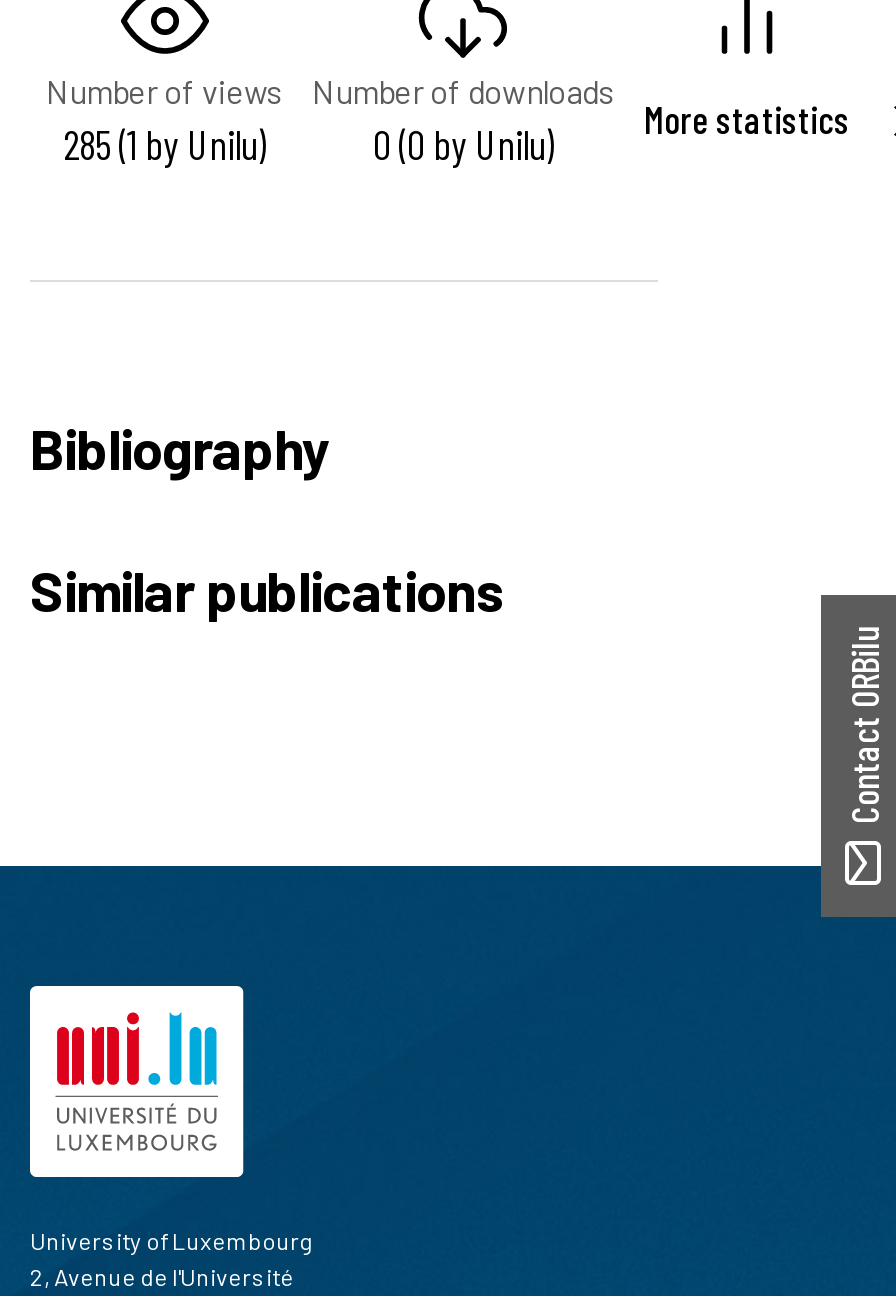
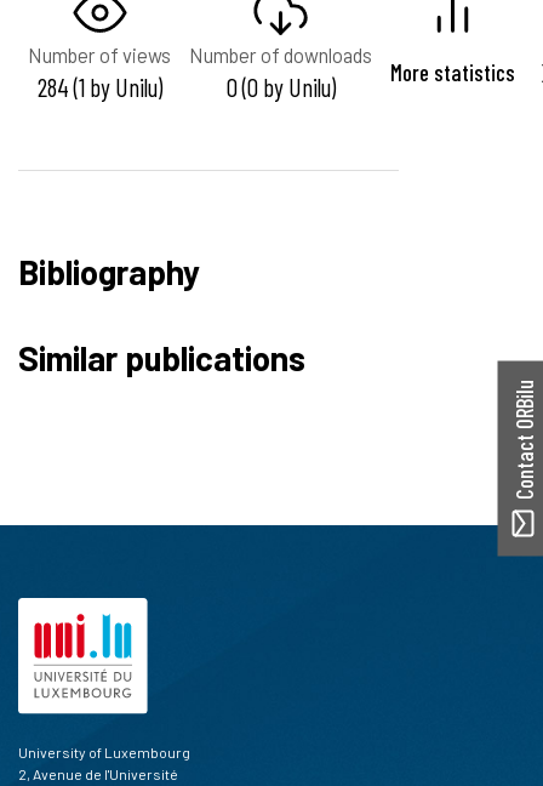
- 285 (1 by Unilu)
+ 284 (1 by Unilu)
